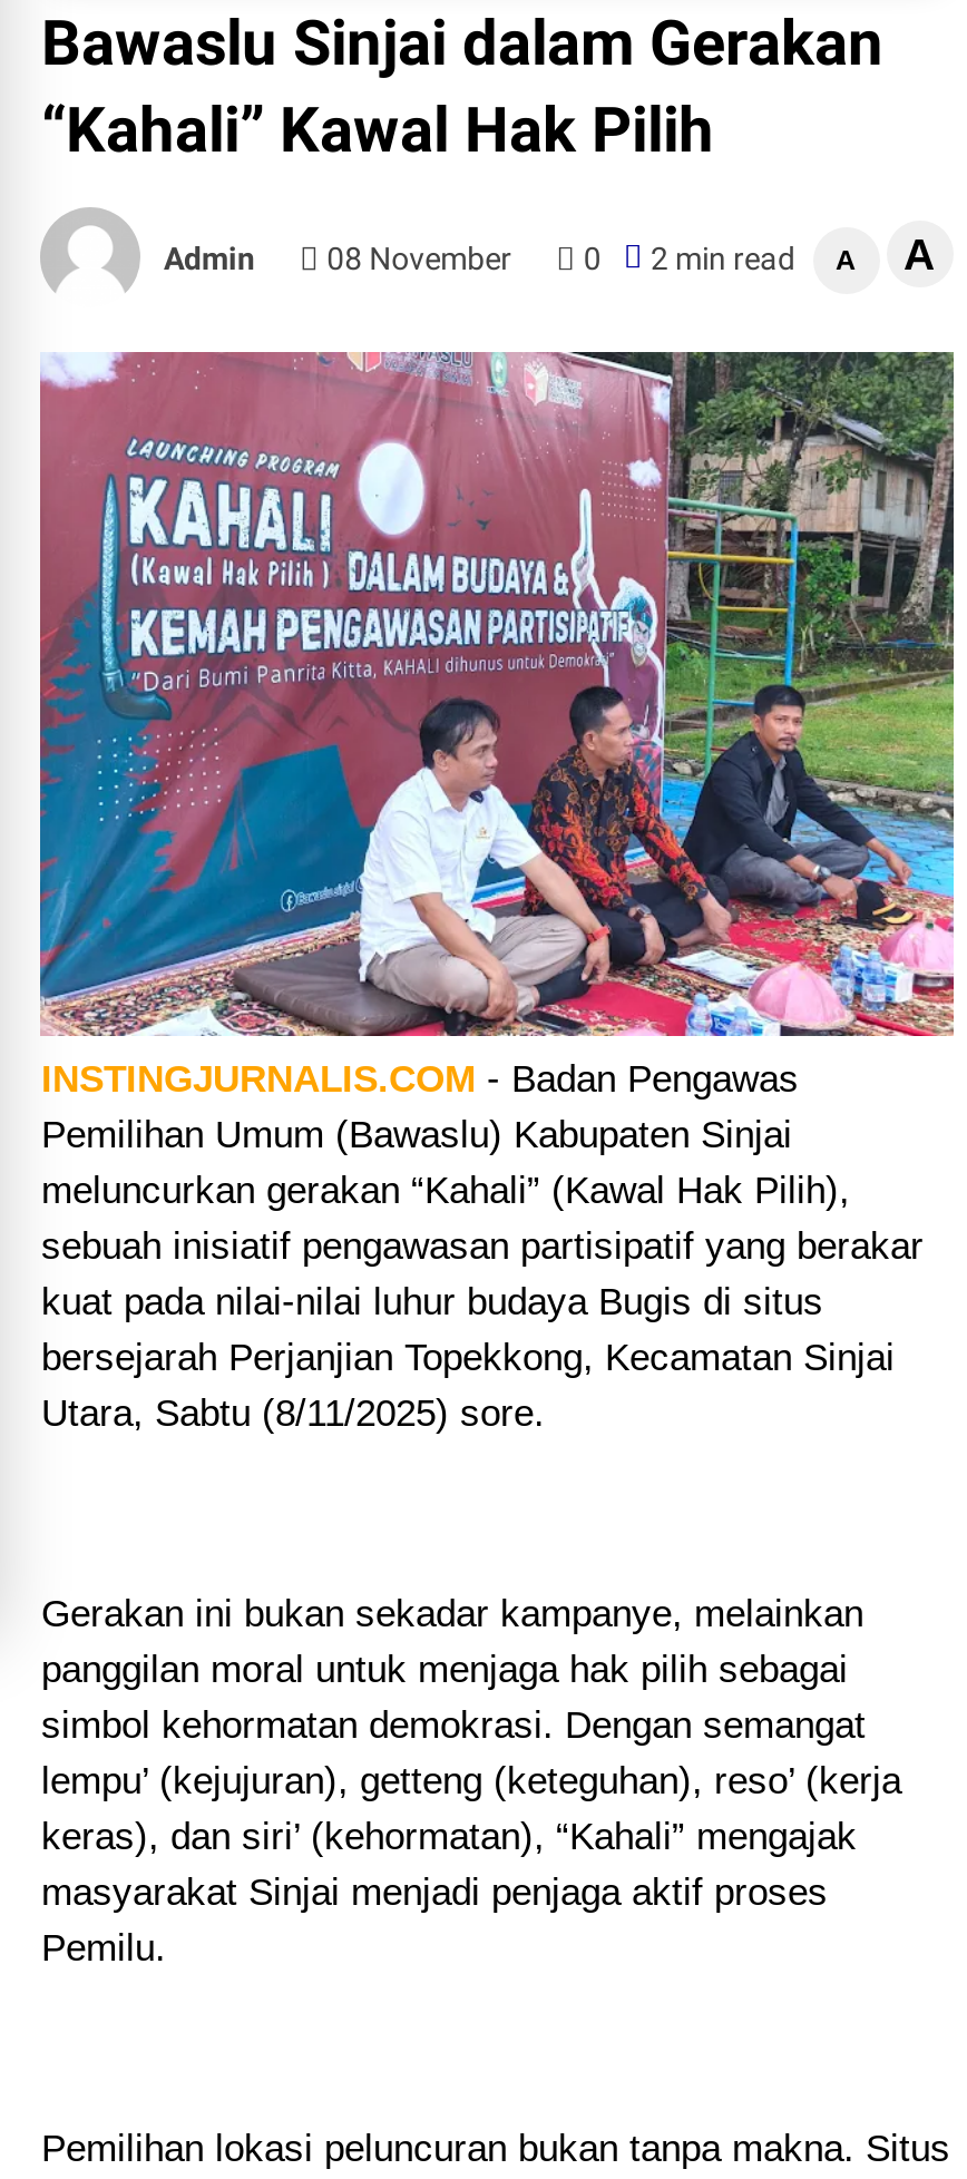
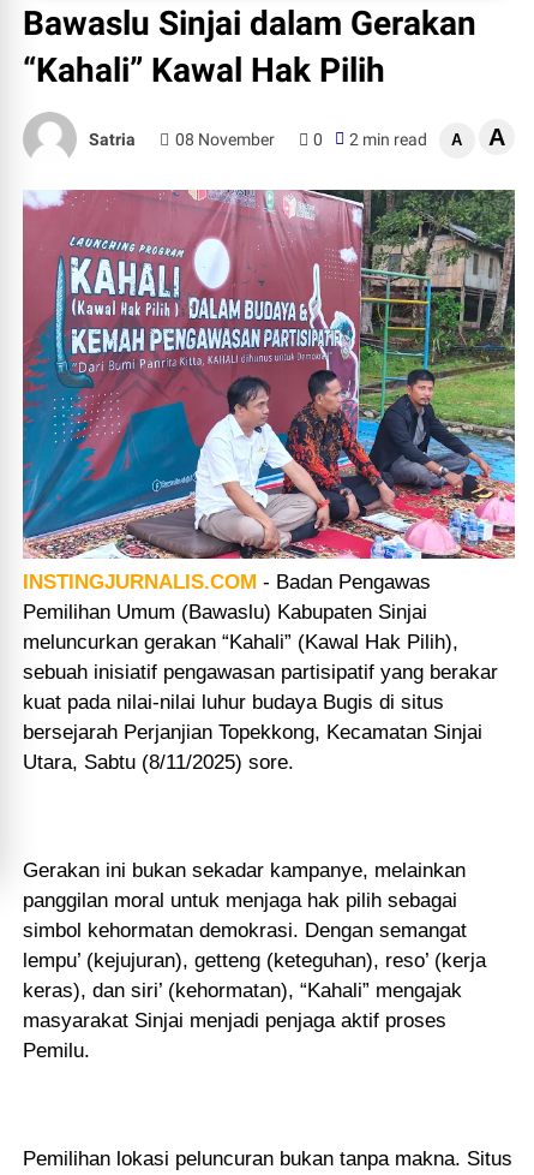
- Admin
+ Satria
